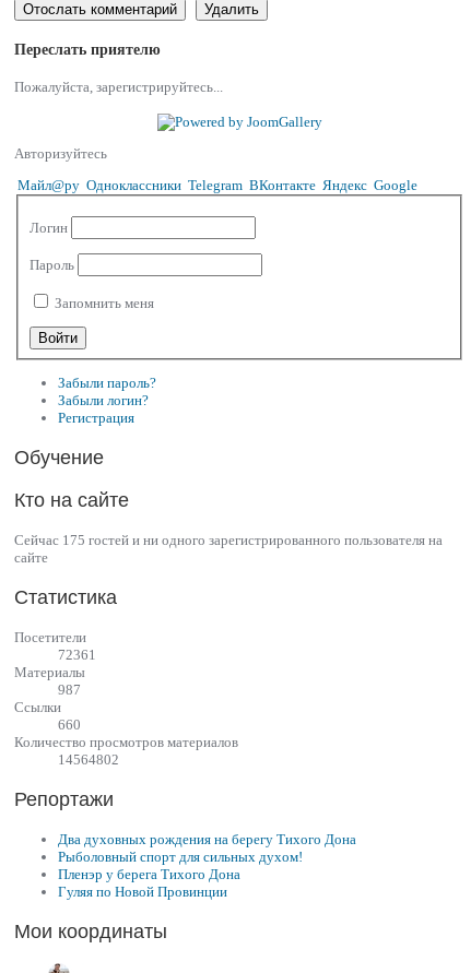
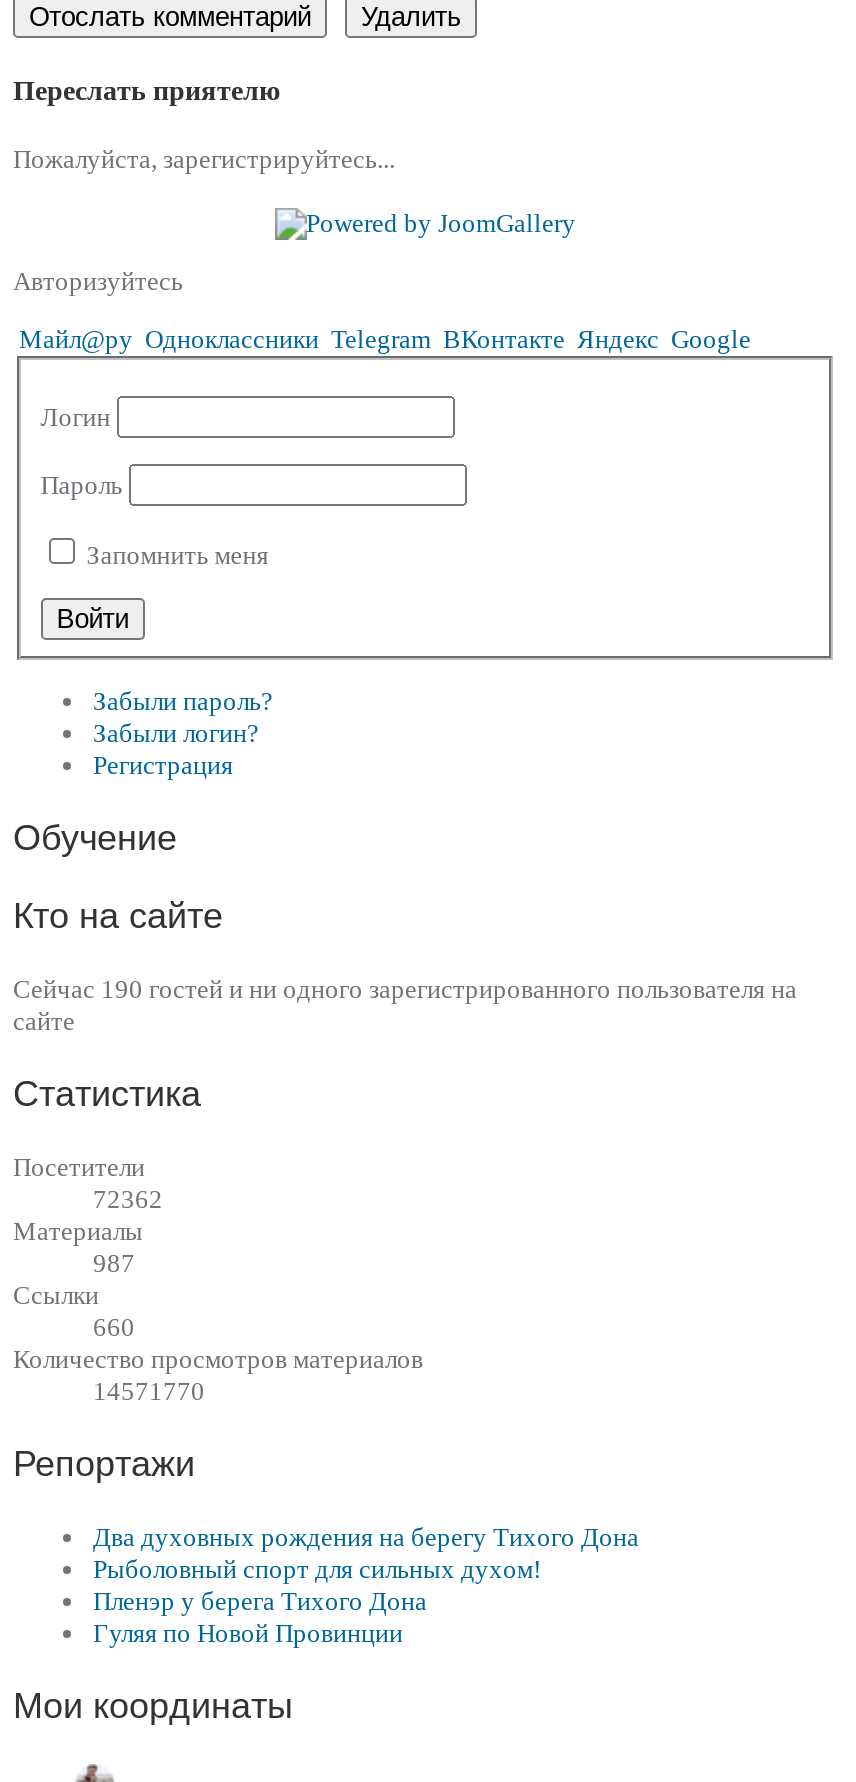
- Сейчас 175 гостей и ни одного зарегистрированного пользователя на
+ Сейчас 190 гостей и ни одного зарегистрированного пользователя на

- 72361
+ 72362

- 14564802
+ 14571770
